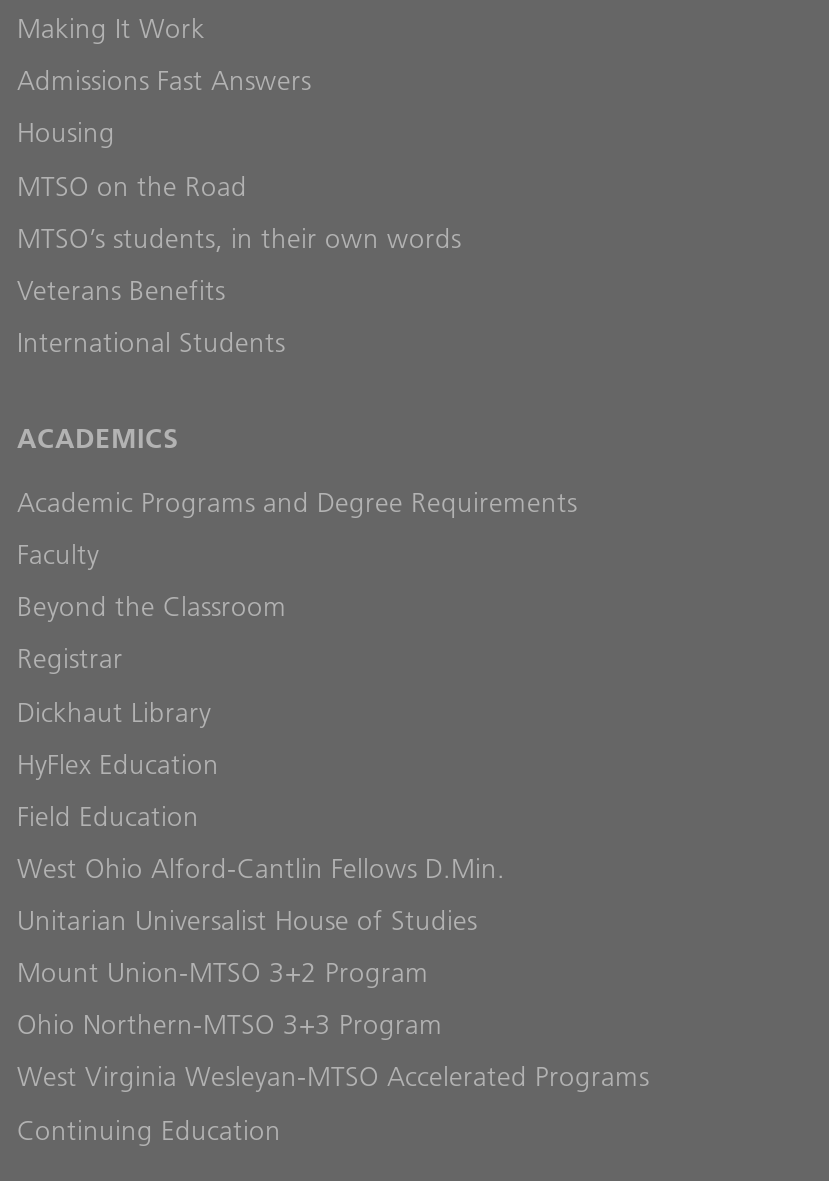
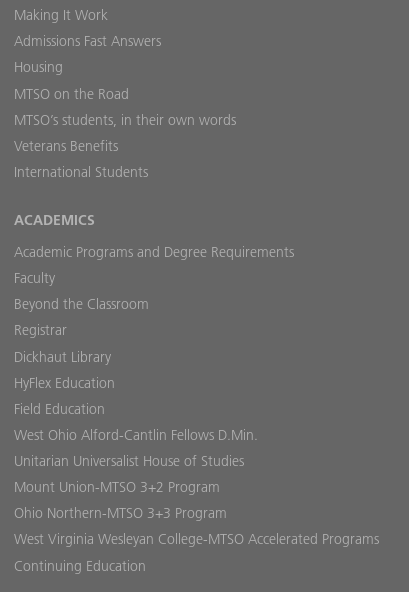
- West Virginia Wesleyan-MTSO Accelerated Programs
+ West Virginia Wesleyan College-MTSO Accelerated Programs
